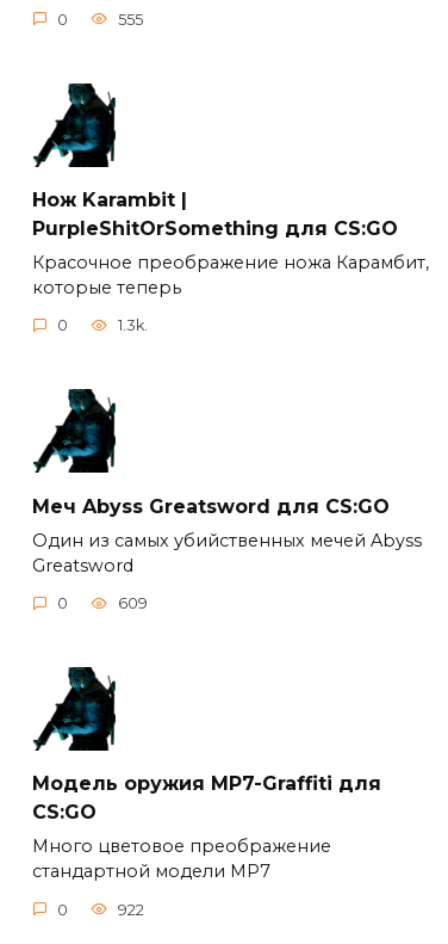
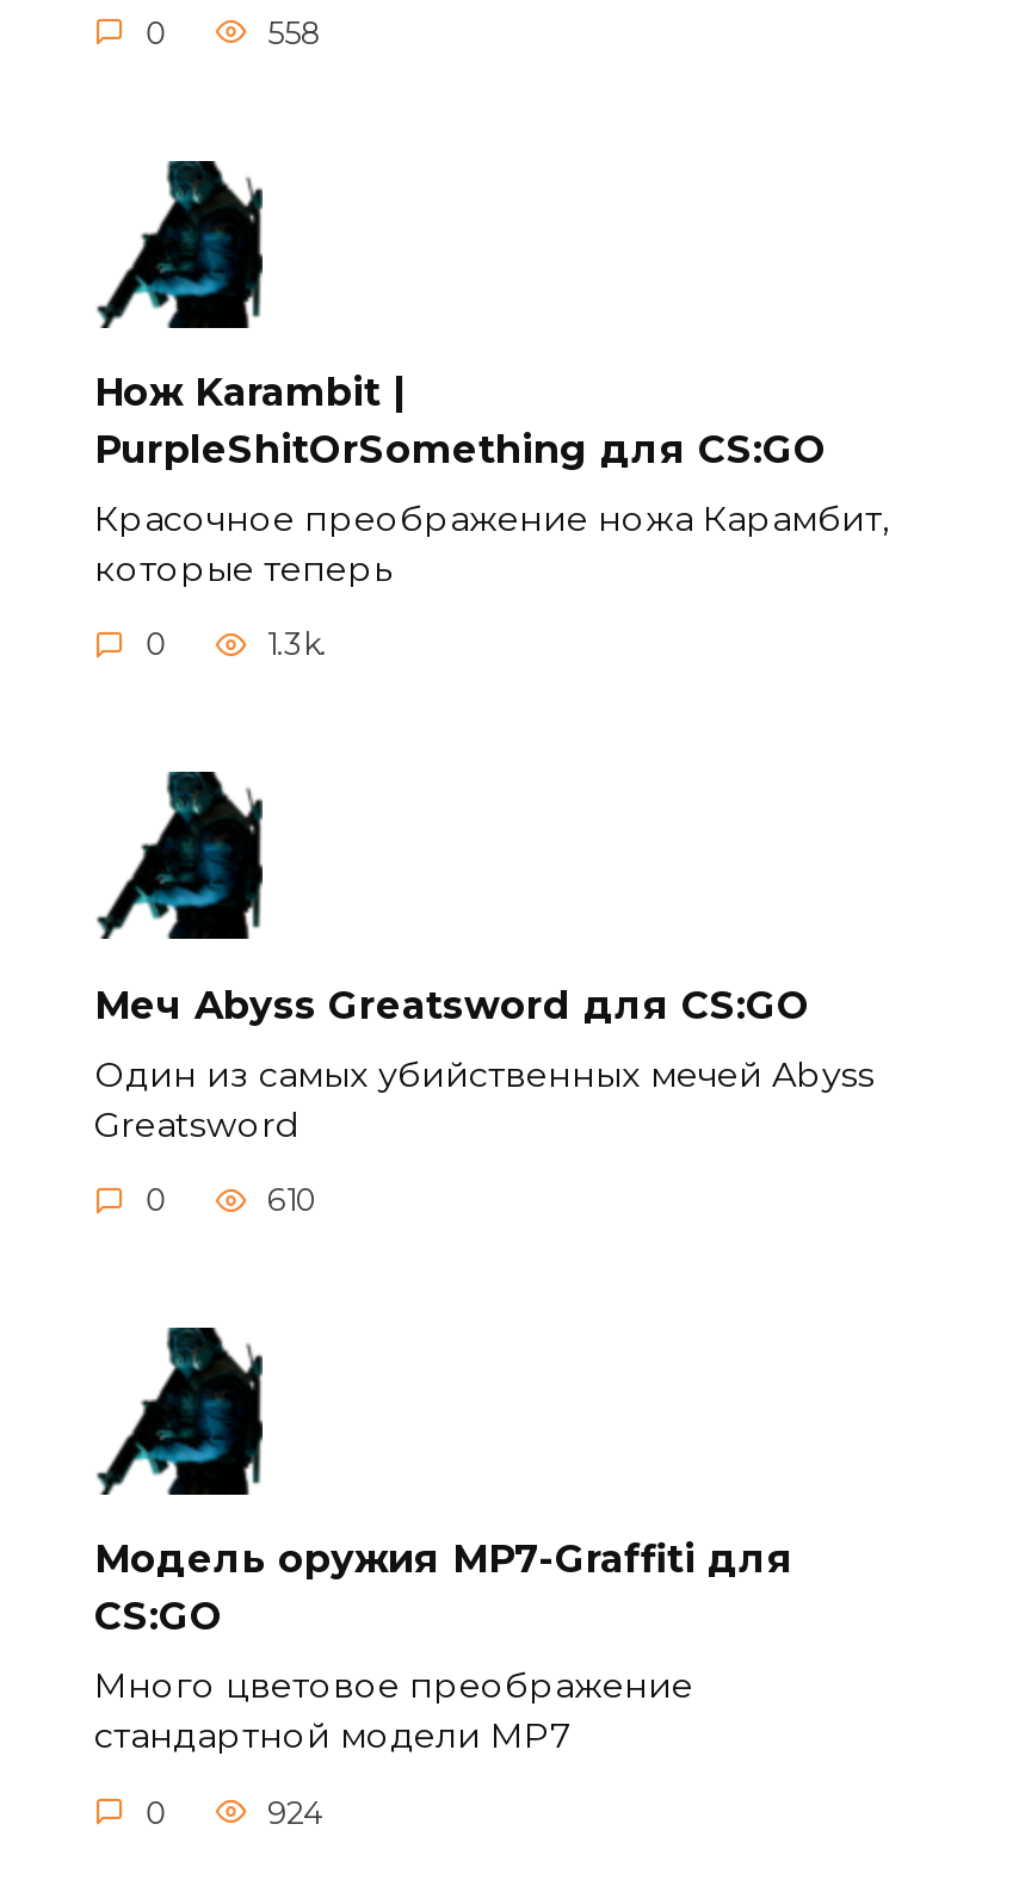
- 555
+ 558

- 609
+ 610

- 922
+ 924
